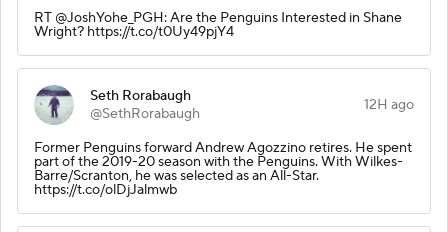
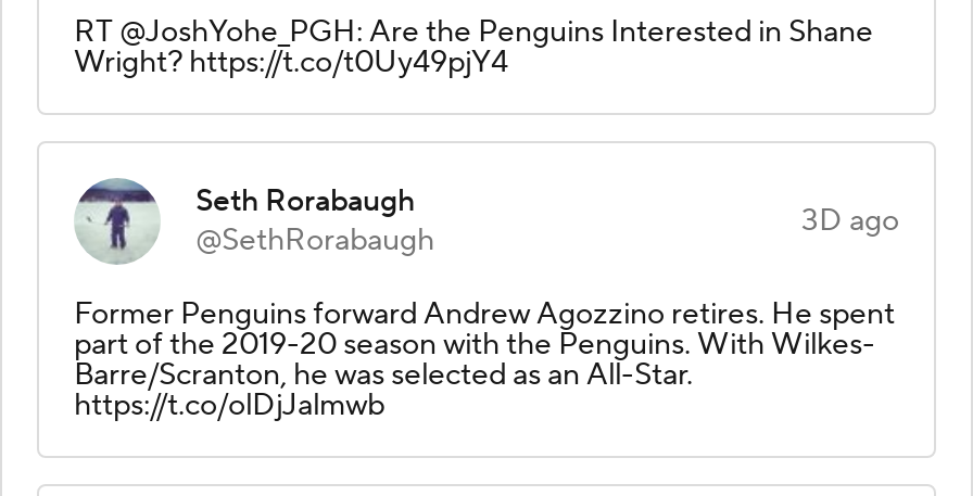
- 12H ago
+ 3D ago
